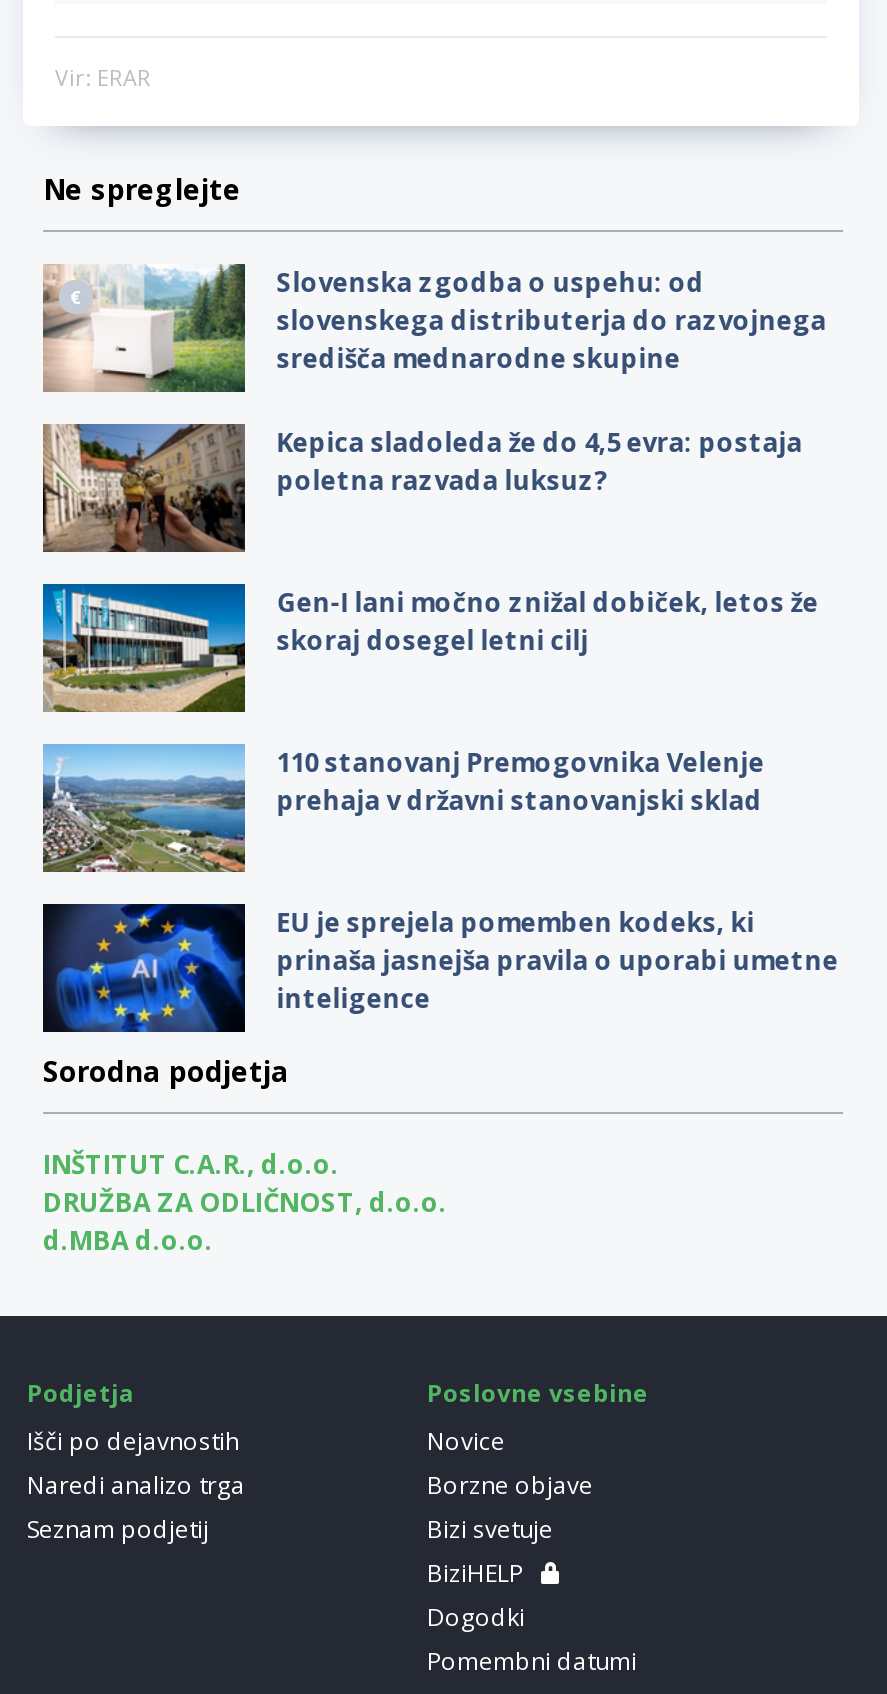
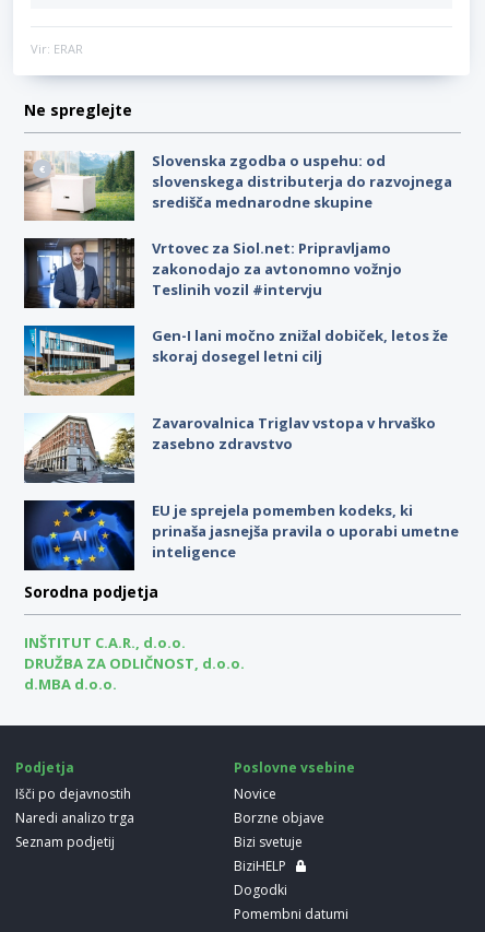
- [image]
- Kepica sladoleda že do 4,5 evra: postaja
- poletna razvada luksuz?
+ [image]
+ Vrtovec za Siol.net: Pripravljamo
+ zakonodajo za avtonomno vožnjo
+ Teslinih vozil #intervju

- [image]
- 110 stanovanj Premogovnika Velenje
- prehaja v državni stanovanjski sklad
+ [image]
+ Zavarovalnica Triglav vstopa v hrvaško
+ zasebno zdravstvo
